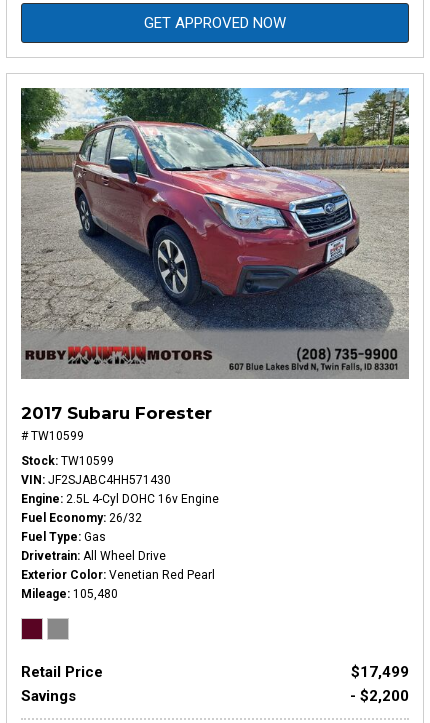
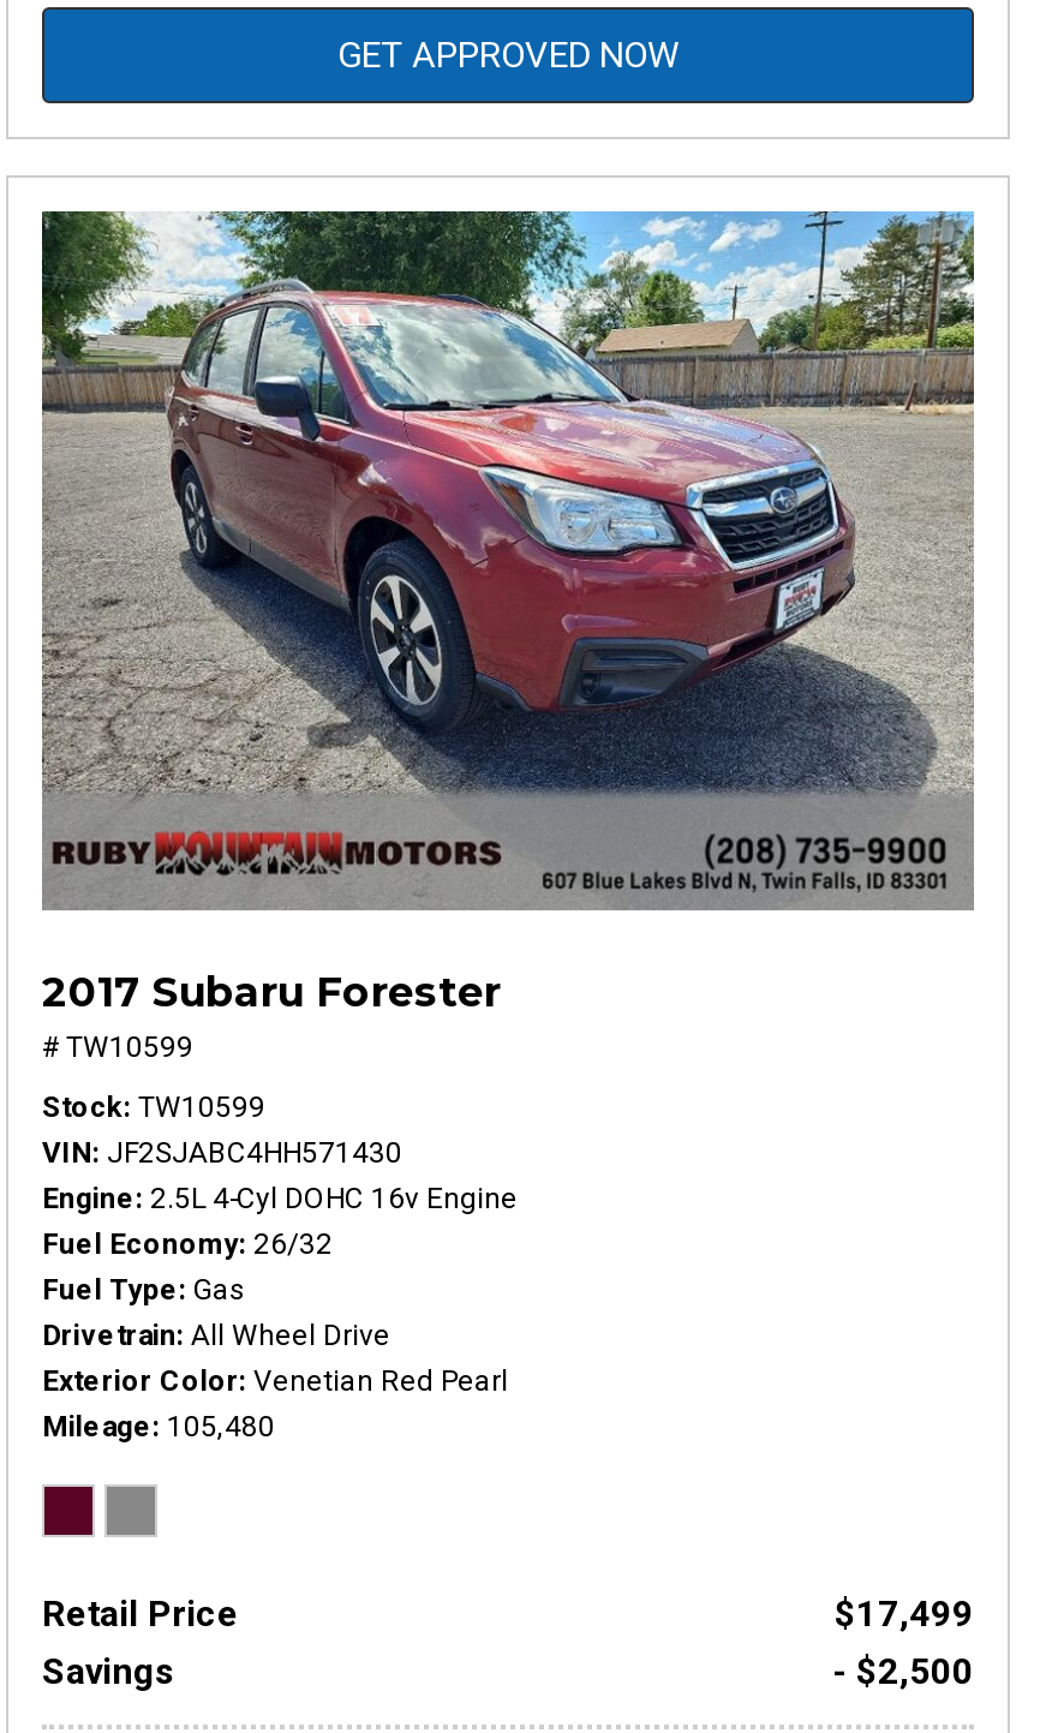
- - $2,200
+ - $2,500
